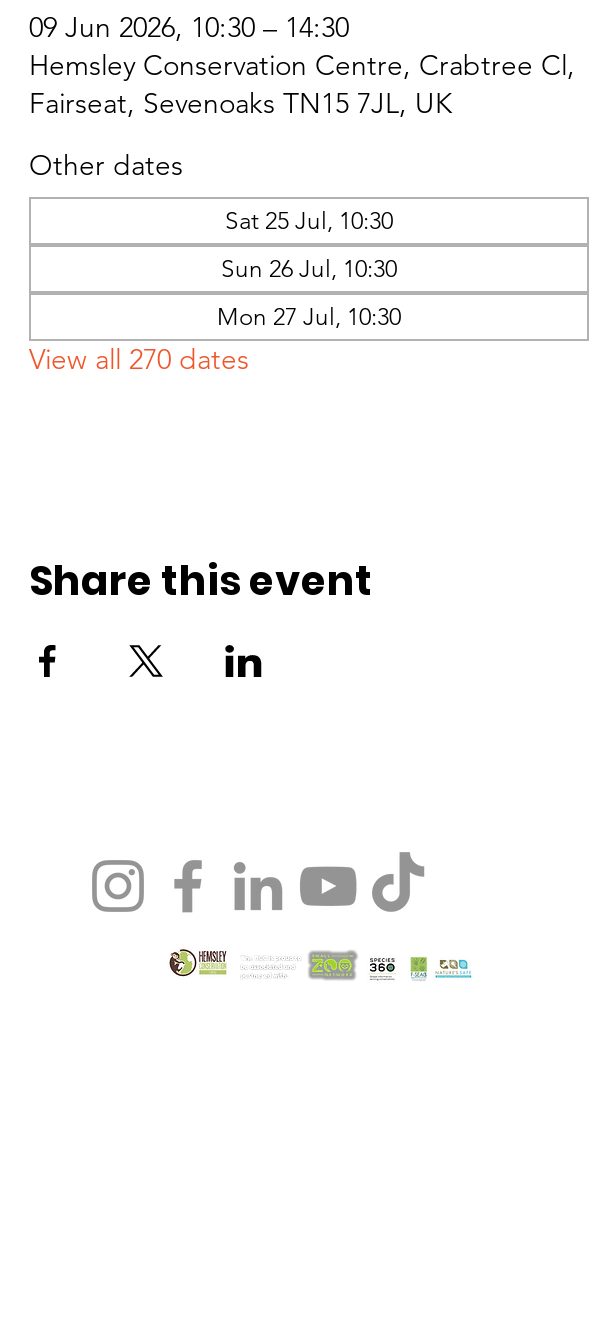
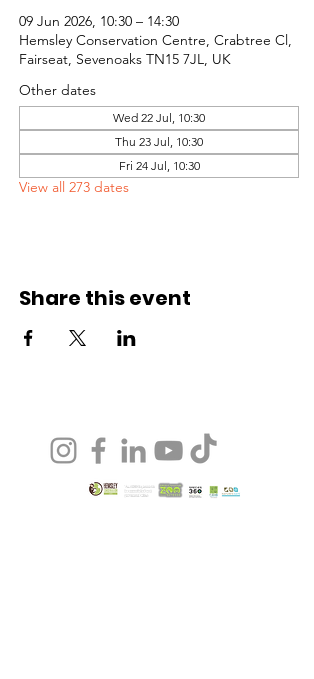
- Sat 25 Jul, 10:30
+ Wed 22 Jul, 10:30

- Sun 26 Jul, 10:30
+ Thu 23 Jul, 10:30

- Mon 27 Jul, 10:30
+ Fri 24 Jul, 10:30

- View all 270 dates
+ View all 273 dates
